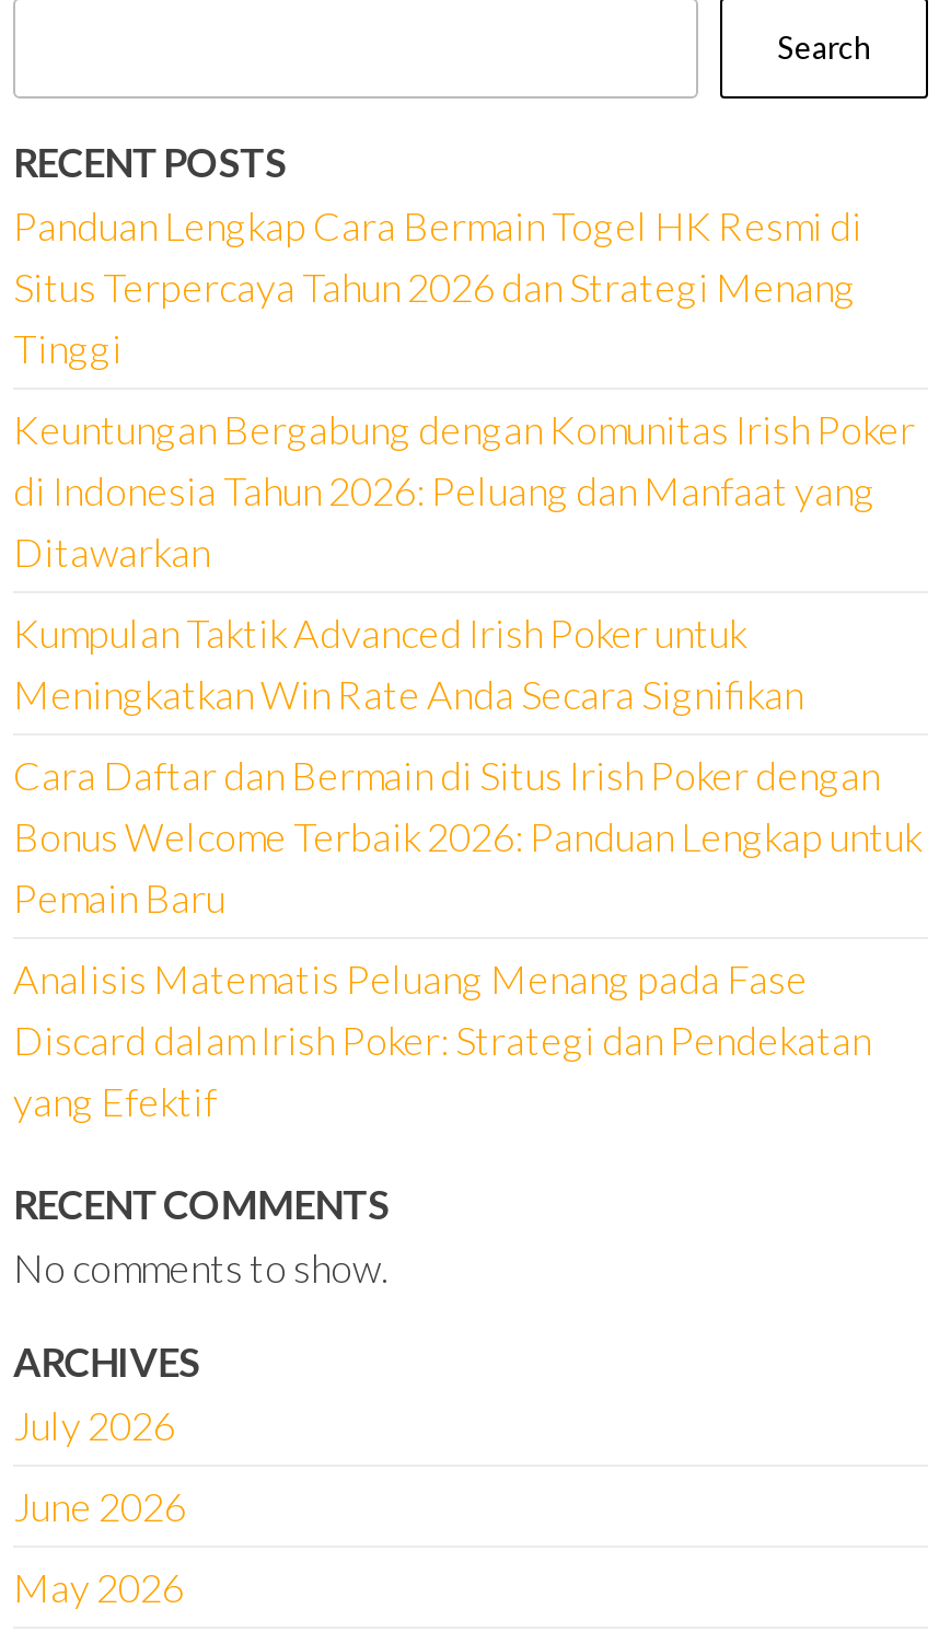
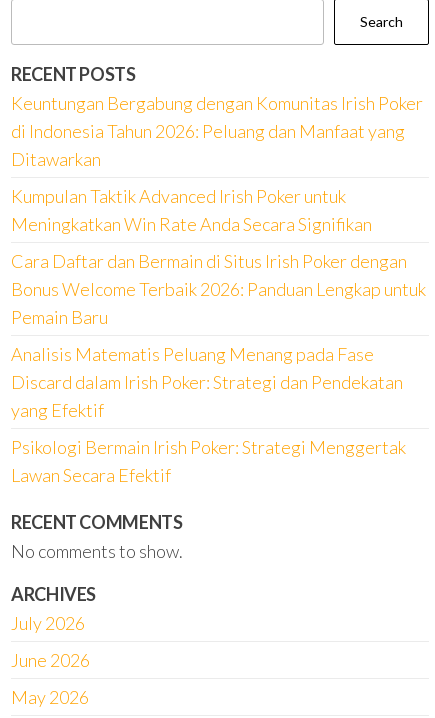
- Panduan Lengkap Cara Bermain Togel HK Resmi di
- Situs Terpercaya Tahun 2026 dan Strategi Menang
- Tinggi

moved up: Keuntungan Bergabung dengan Komunitas Irish Poker | di Indonesia Tahun 2026: Peluang dan Manfaat yang | Ditawarkan | ... | Discard dalam Irish Poker: Strategi dan Pendekatan | yang Efektif

+ Psikologi Bermain Irish Poker: Strategi Menggertak
+ Lawan Secara Efektif
